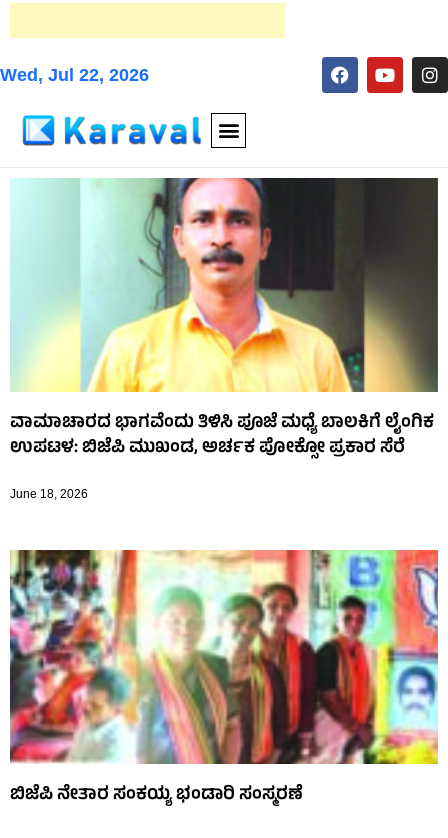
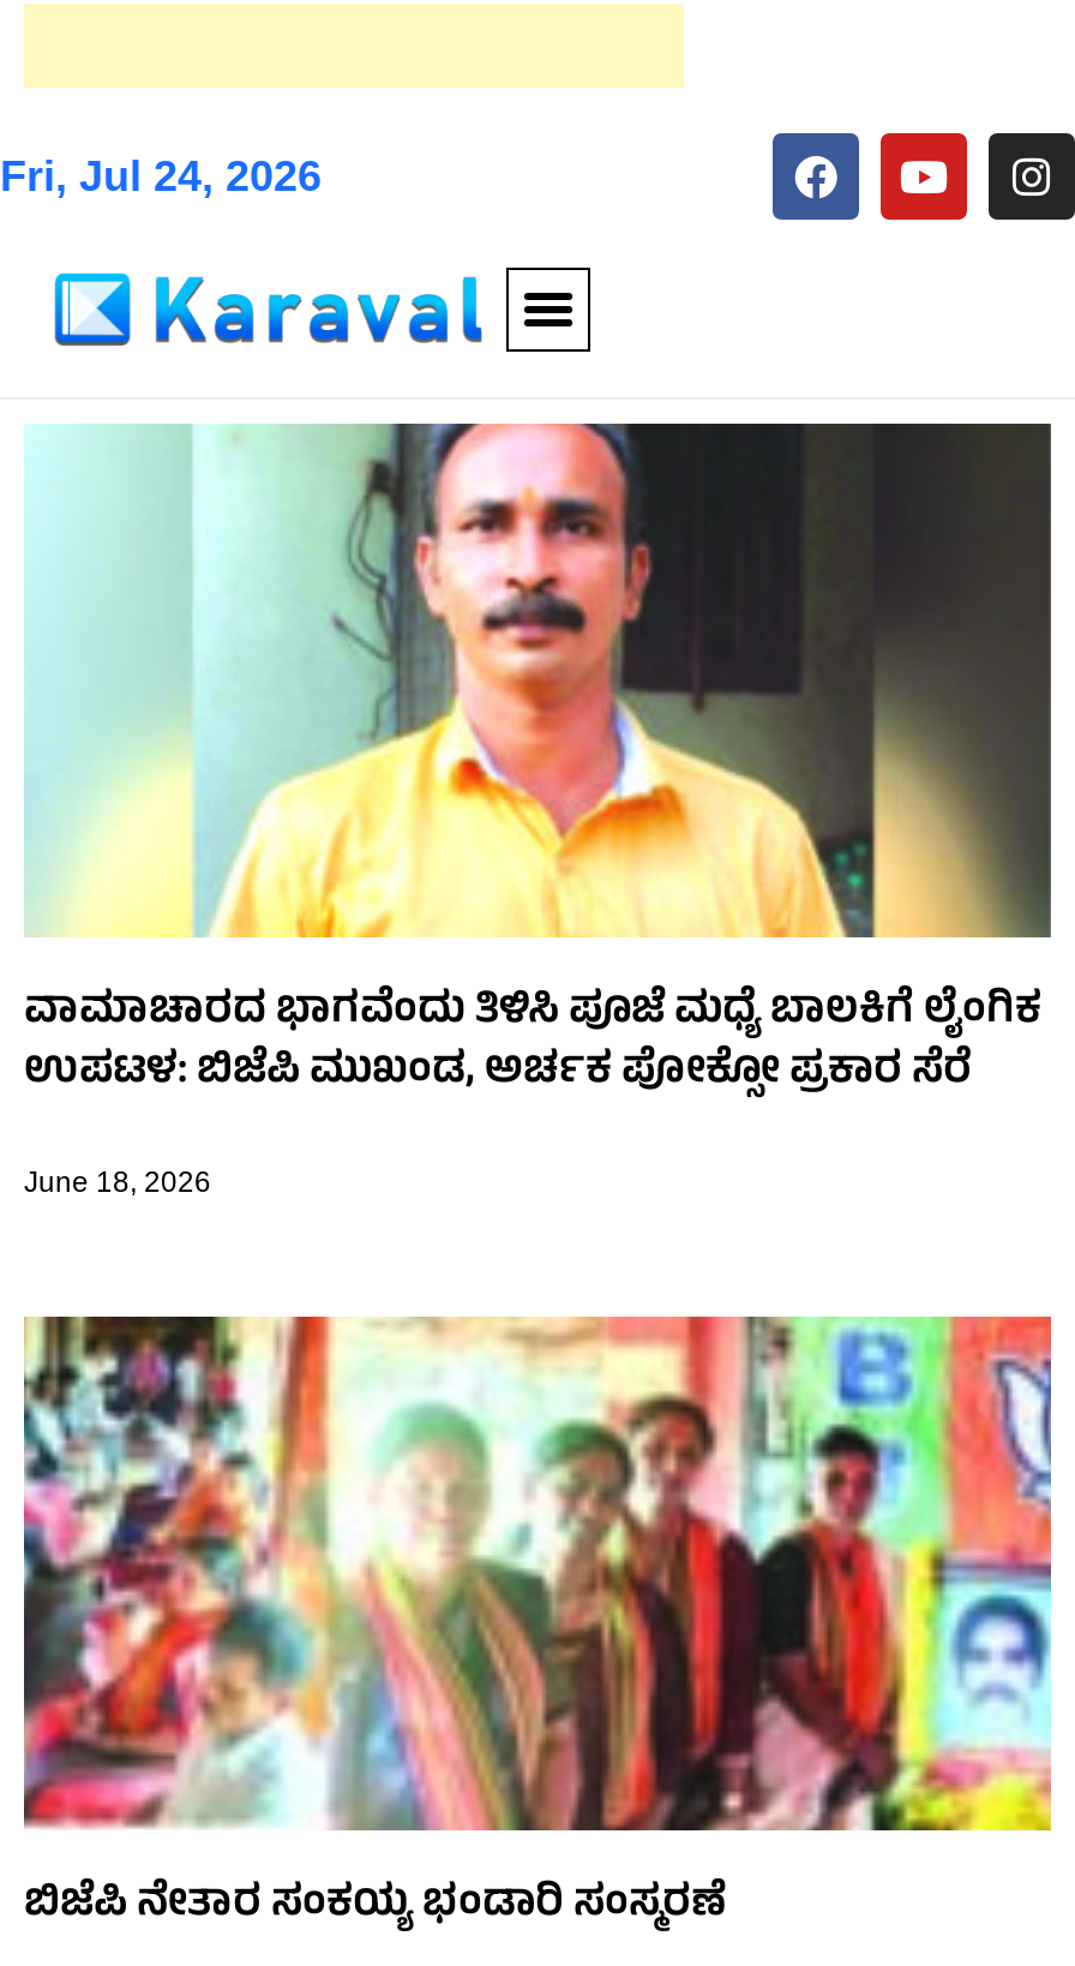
- Wed, Jul 22, 2026
+ Fri, Jul 24, 2026
